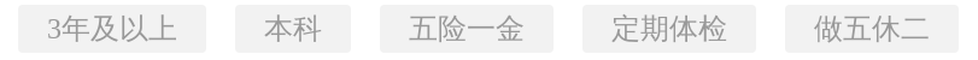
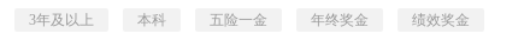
- 定期体检
- 做五休二
+ 年终奖金
+ 绩效奖金
